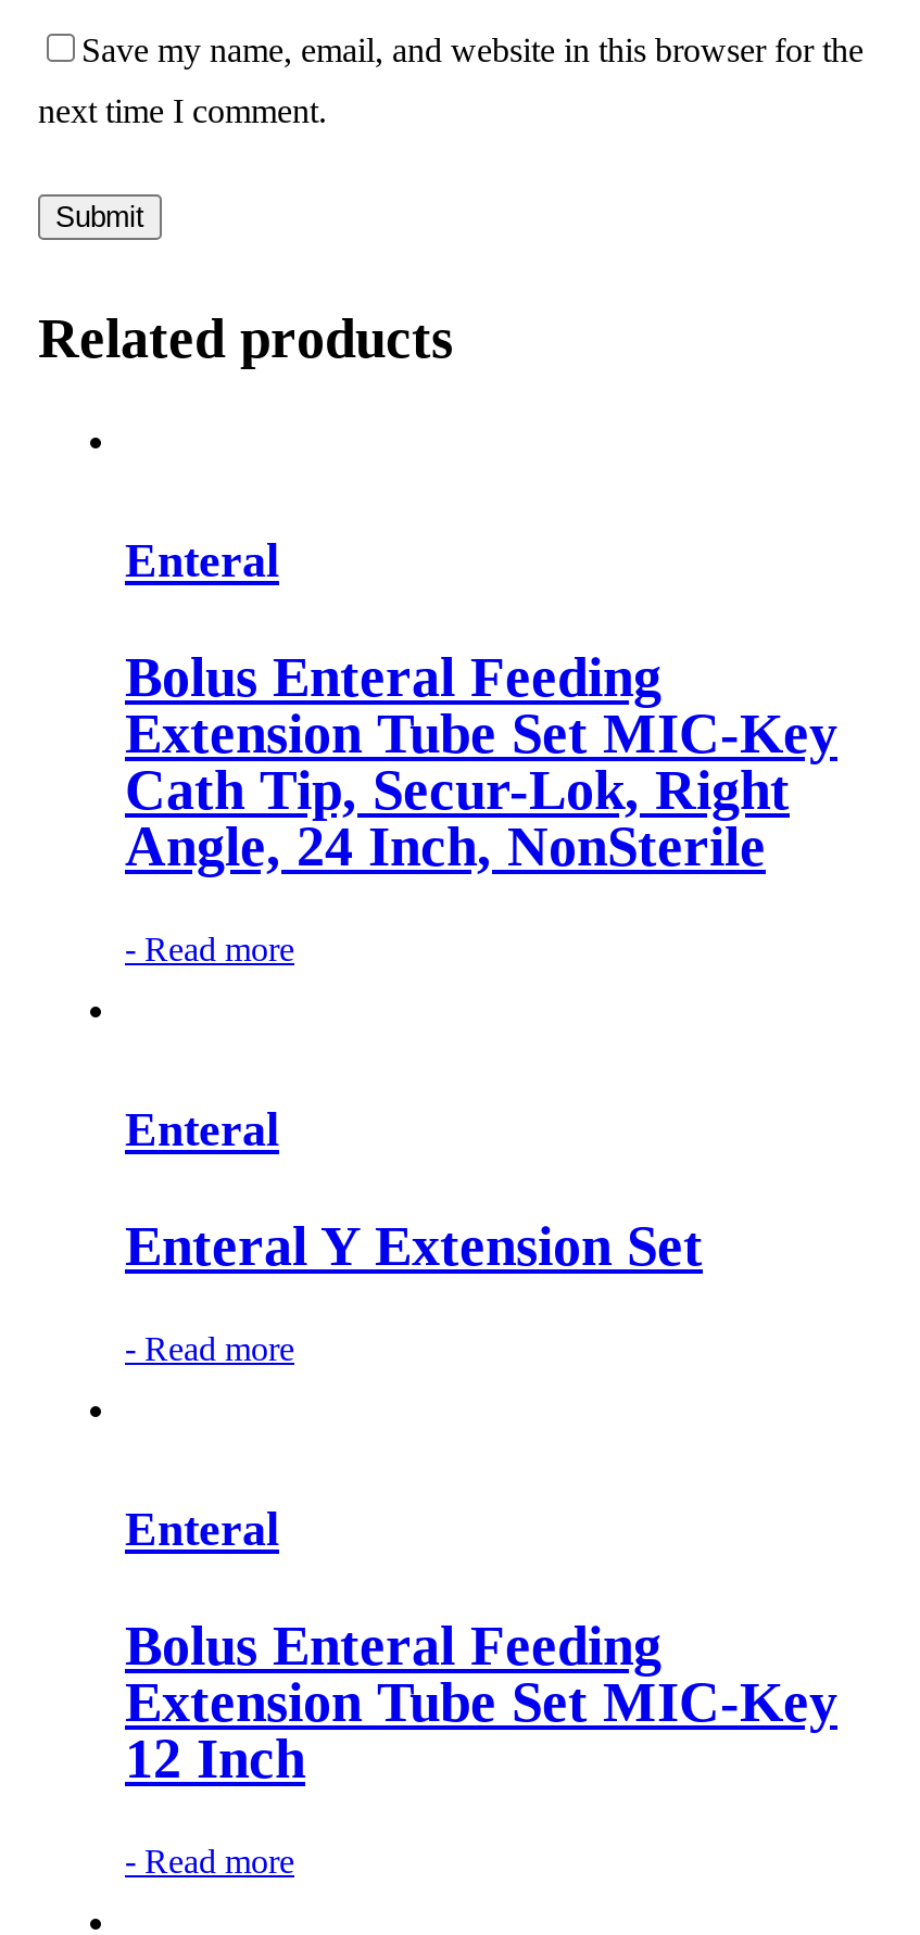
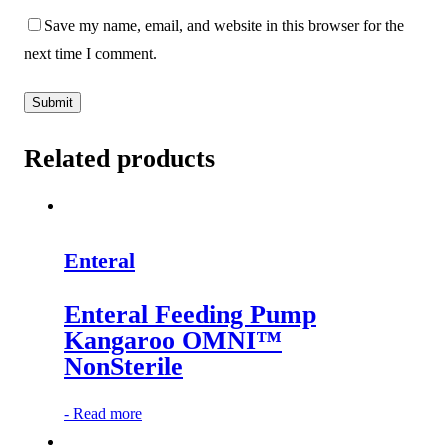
- Bolus Enteral Feeding
- Extension Tube Set MIC-Key
- Cath Tip, Secur-Lok, Right
- Angle, 24 Inch, NonSterile
- - Read more
- Enteral
- Enteral Y Extension Set
- - Read more
- Enteral
- Bolus Enteral Feeding
- Extension Tube Set MIC-Key
- 12 Inch
+ Enteral Feeding Pump
+ Kangaroo OMNI™
+ NonSterile
